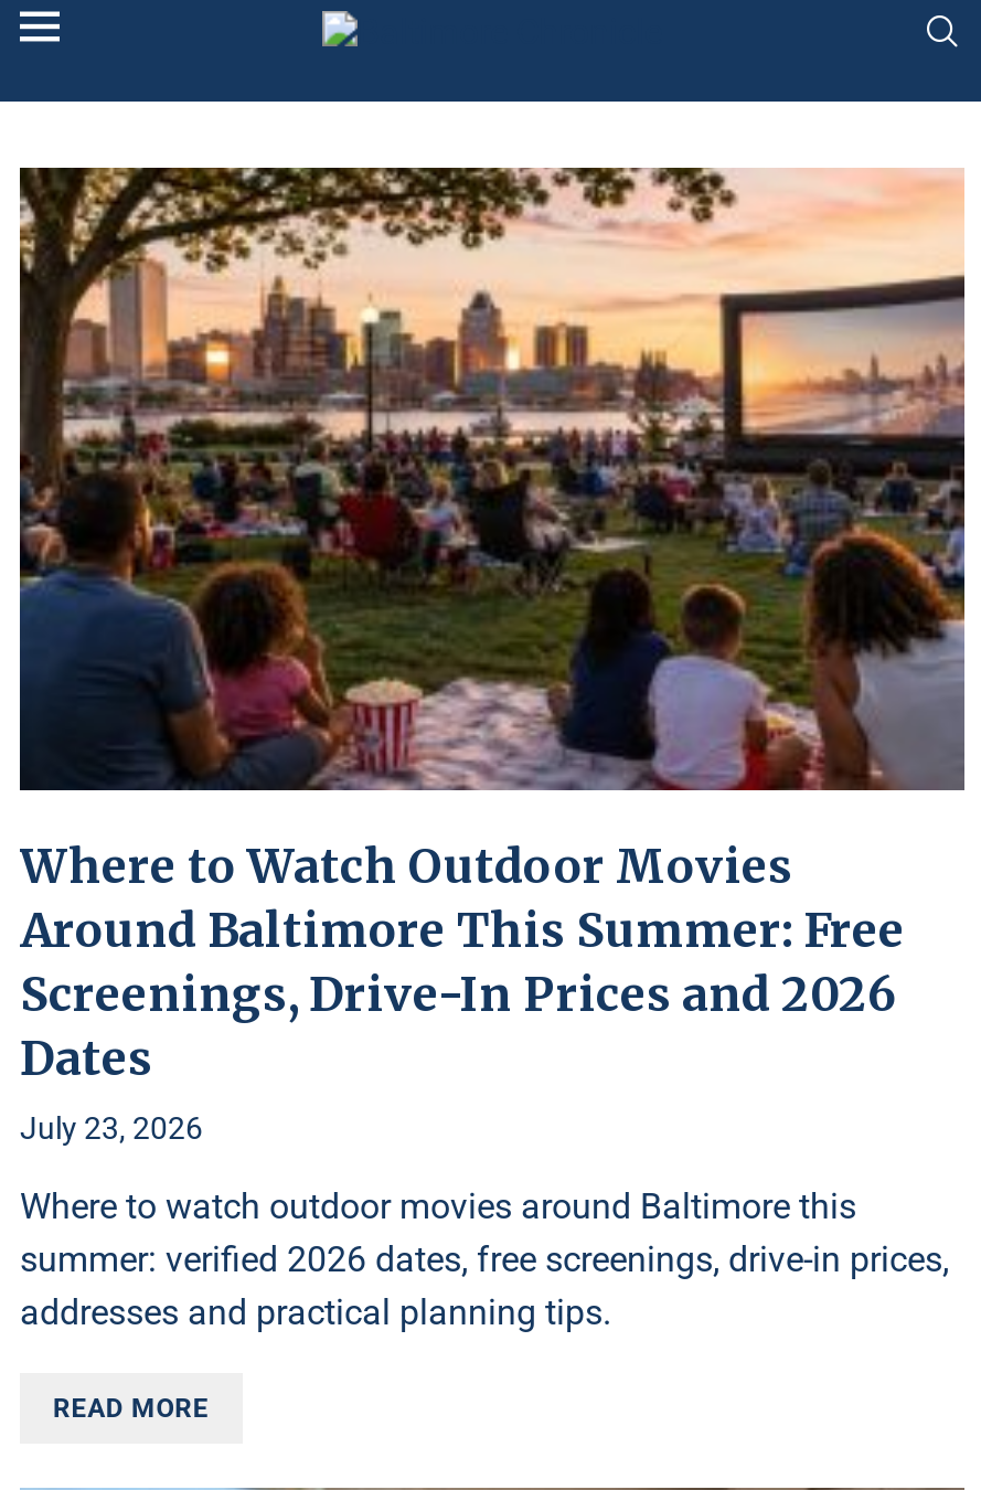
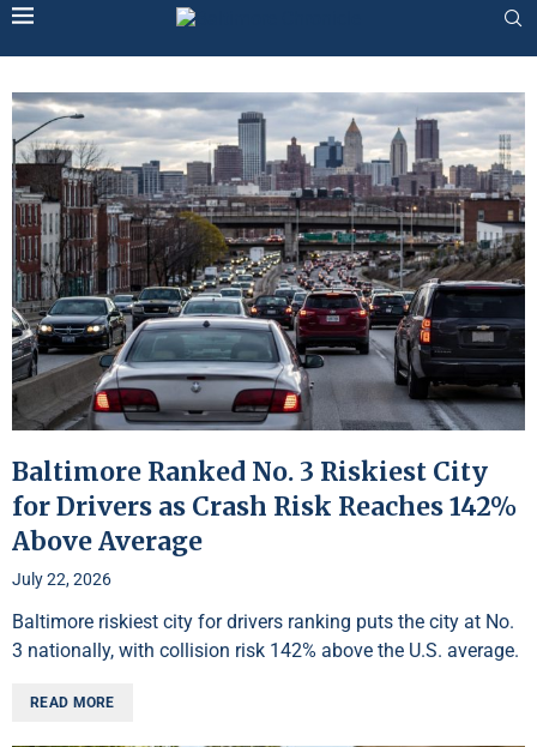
- [image]
- Where to Watch Outdoor Movies
- Around Baltimore This Summer: Free
- Screenings, Drive-In Prices and 2026
- Dates
- July 23, 2026
+ [image]
+ Baltimore Ranked No. 3 Riskiest City
+ for Drivers as Crash Risk Reaches 142%
+ Above Average
+ July 22, 2026

- Where to watch outdoor movies around Baltimore this
- summer: verified 2026 dates, free screenings, drive-in prices,
- addresses and practical planning tips.
+ Baltimore riskiest city for drivers ranking puts the city at No.
+ 3 nationally, with collision risk 142% above the U.S. average.
